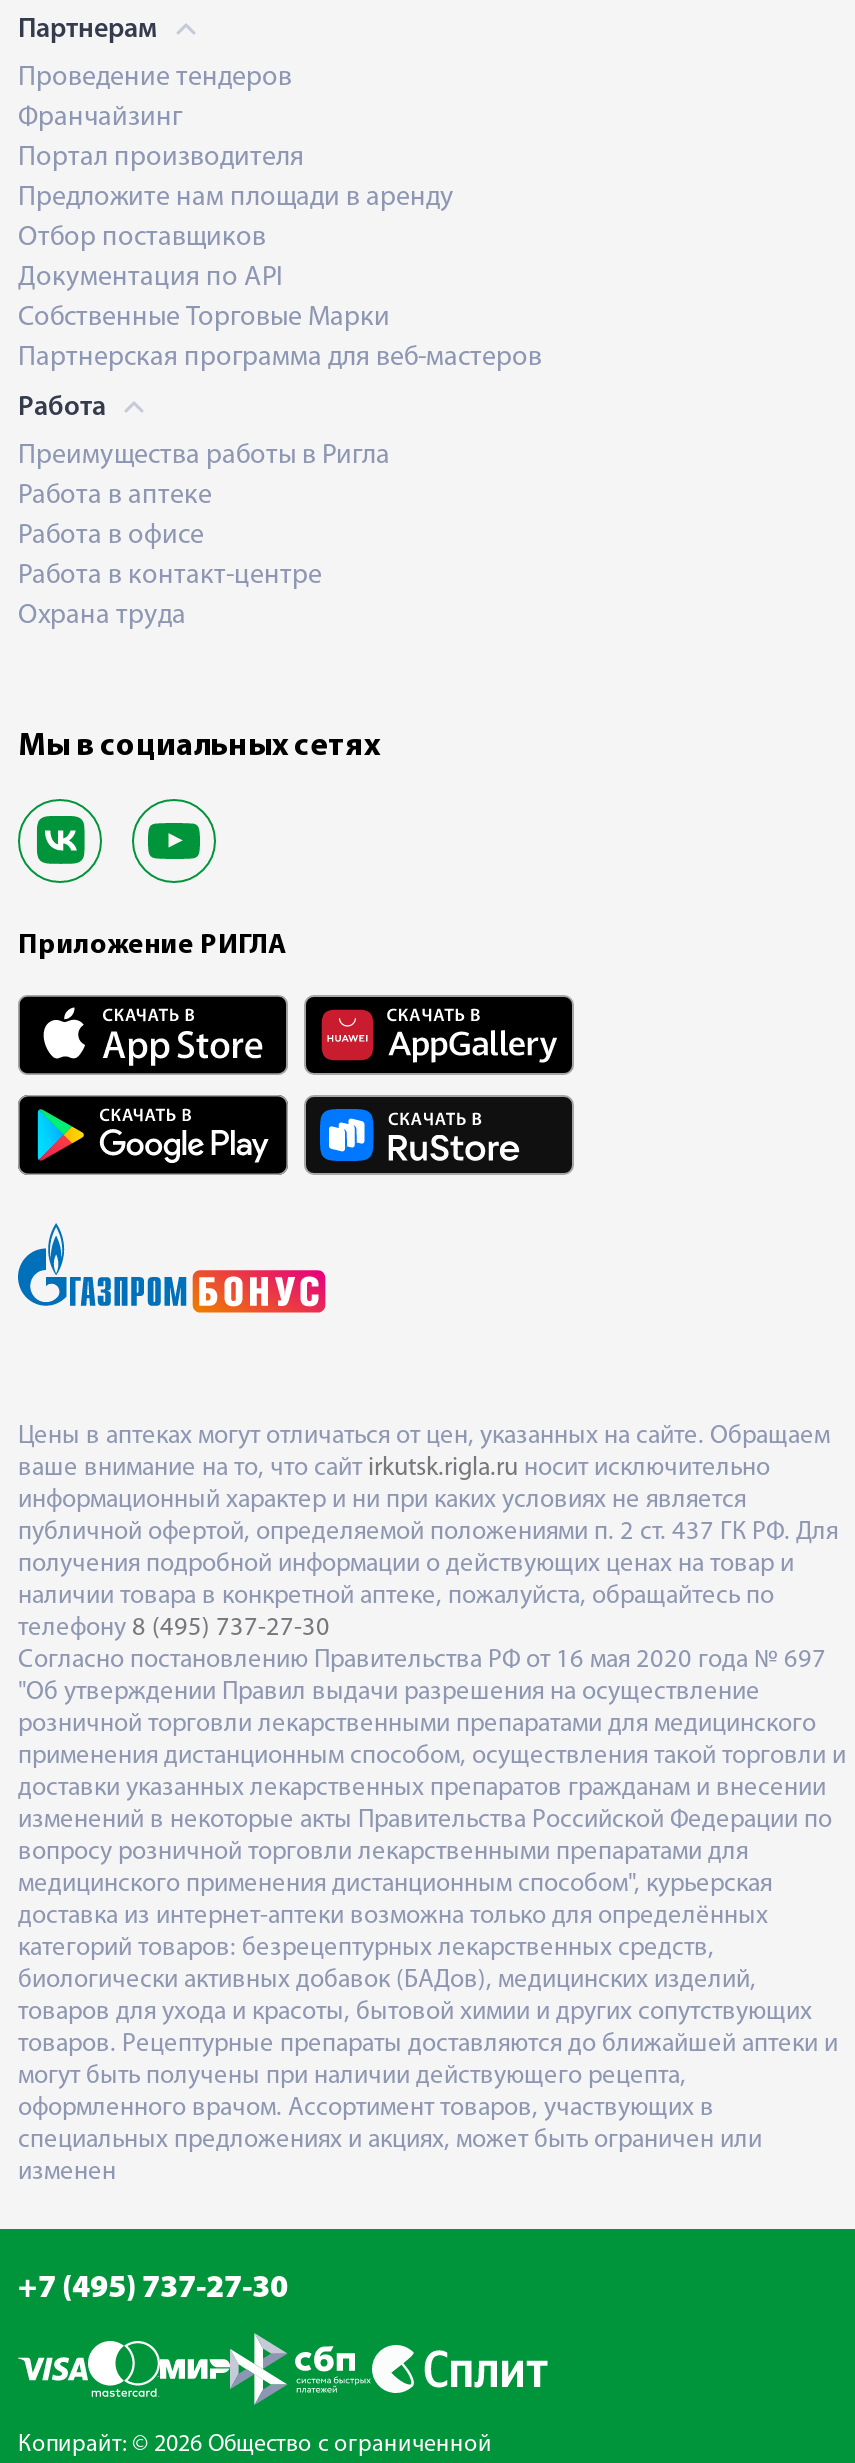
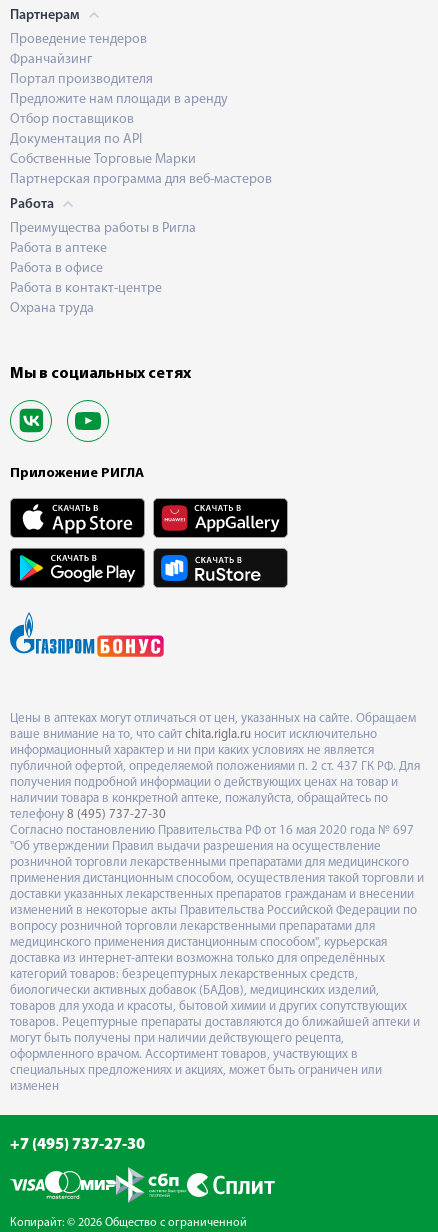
- ваше внимание на то, что сайт irkutsk.rigla.ru носит исключительно
+ ваше внимание на то, что сайт chita.rigla.ru носит исключительно
